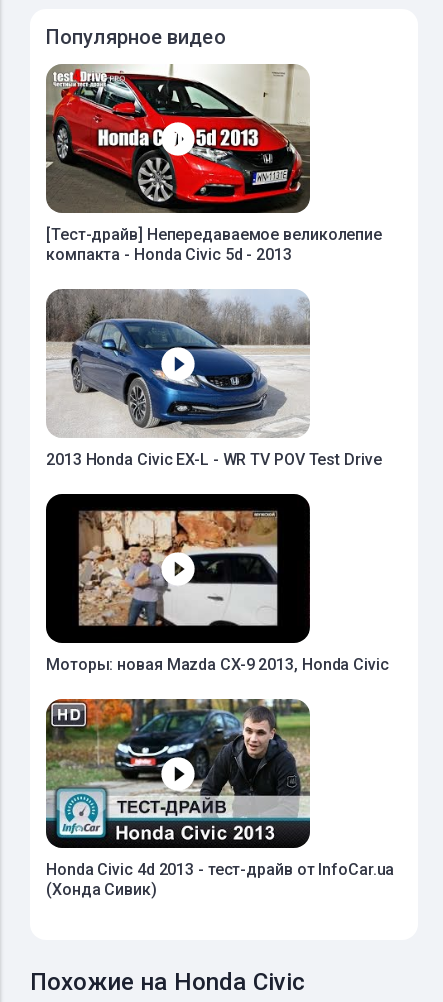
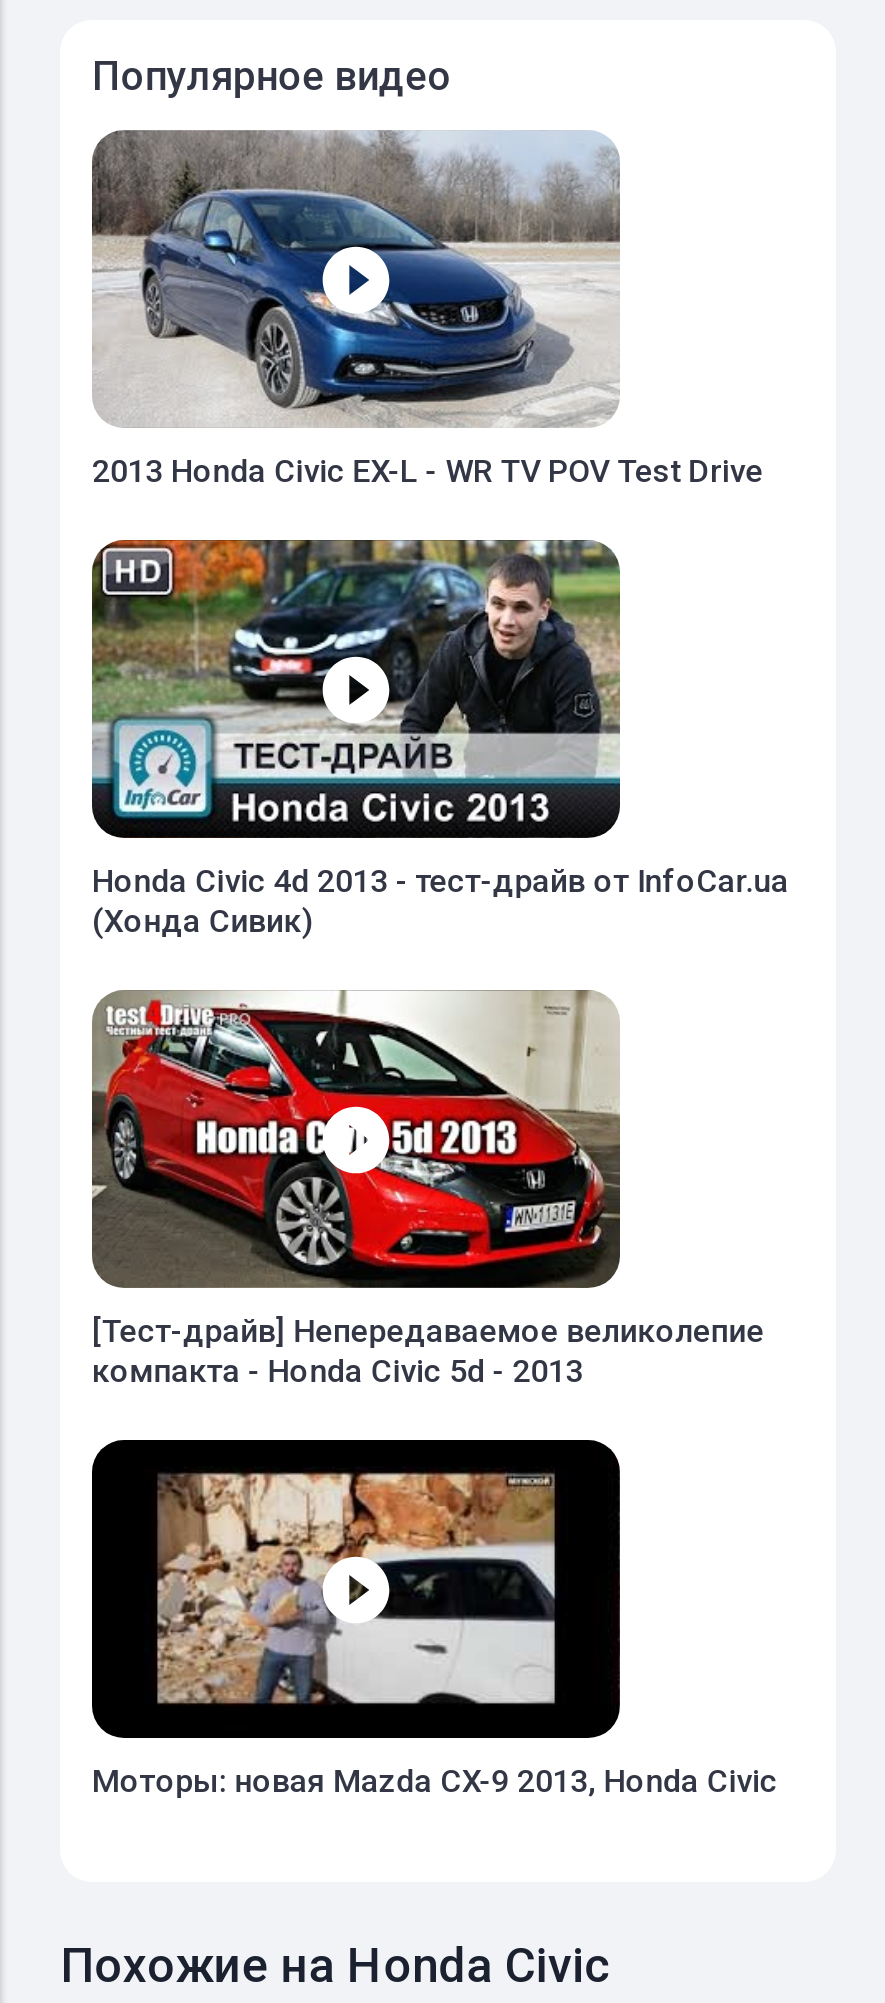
moved down: [image] | [Тест-драйв] Непередаваемое великолепие | компакта - Honda Civic 5d - 2013

moved up: [image] | 2013 Honda Civic EX-L - WR TV POV Test Drive

moved down: [image] | Моторы: новая Mazda CX-9 2013, Honda Civic

moved up: [image] | Honda Civic 4d 2013 - тест-драйв от InfoCar.ua | (Хонда Сивик)
